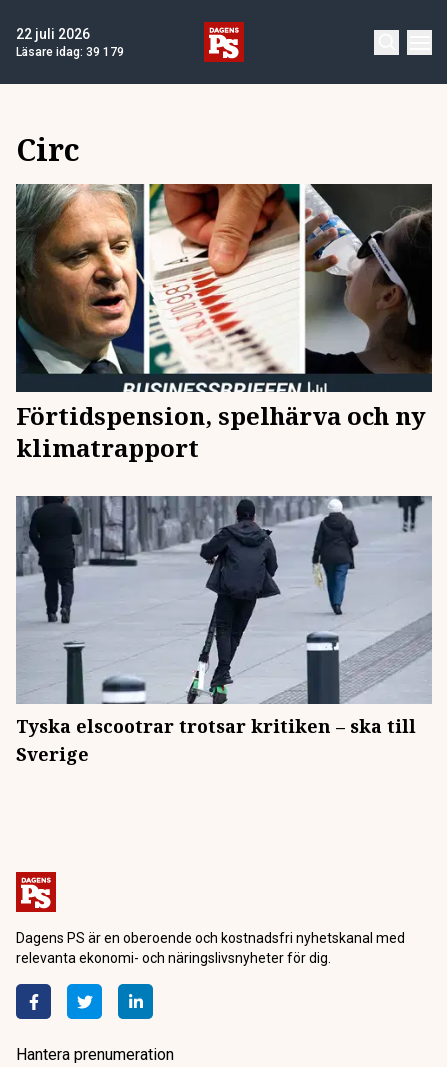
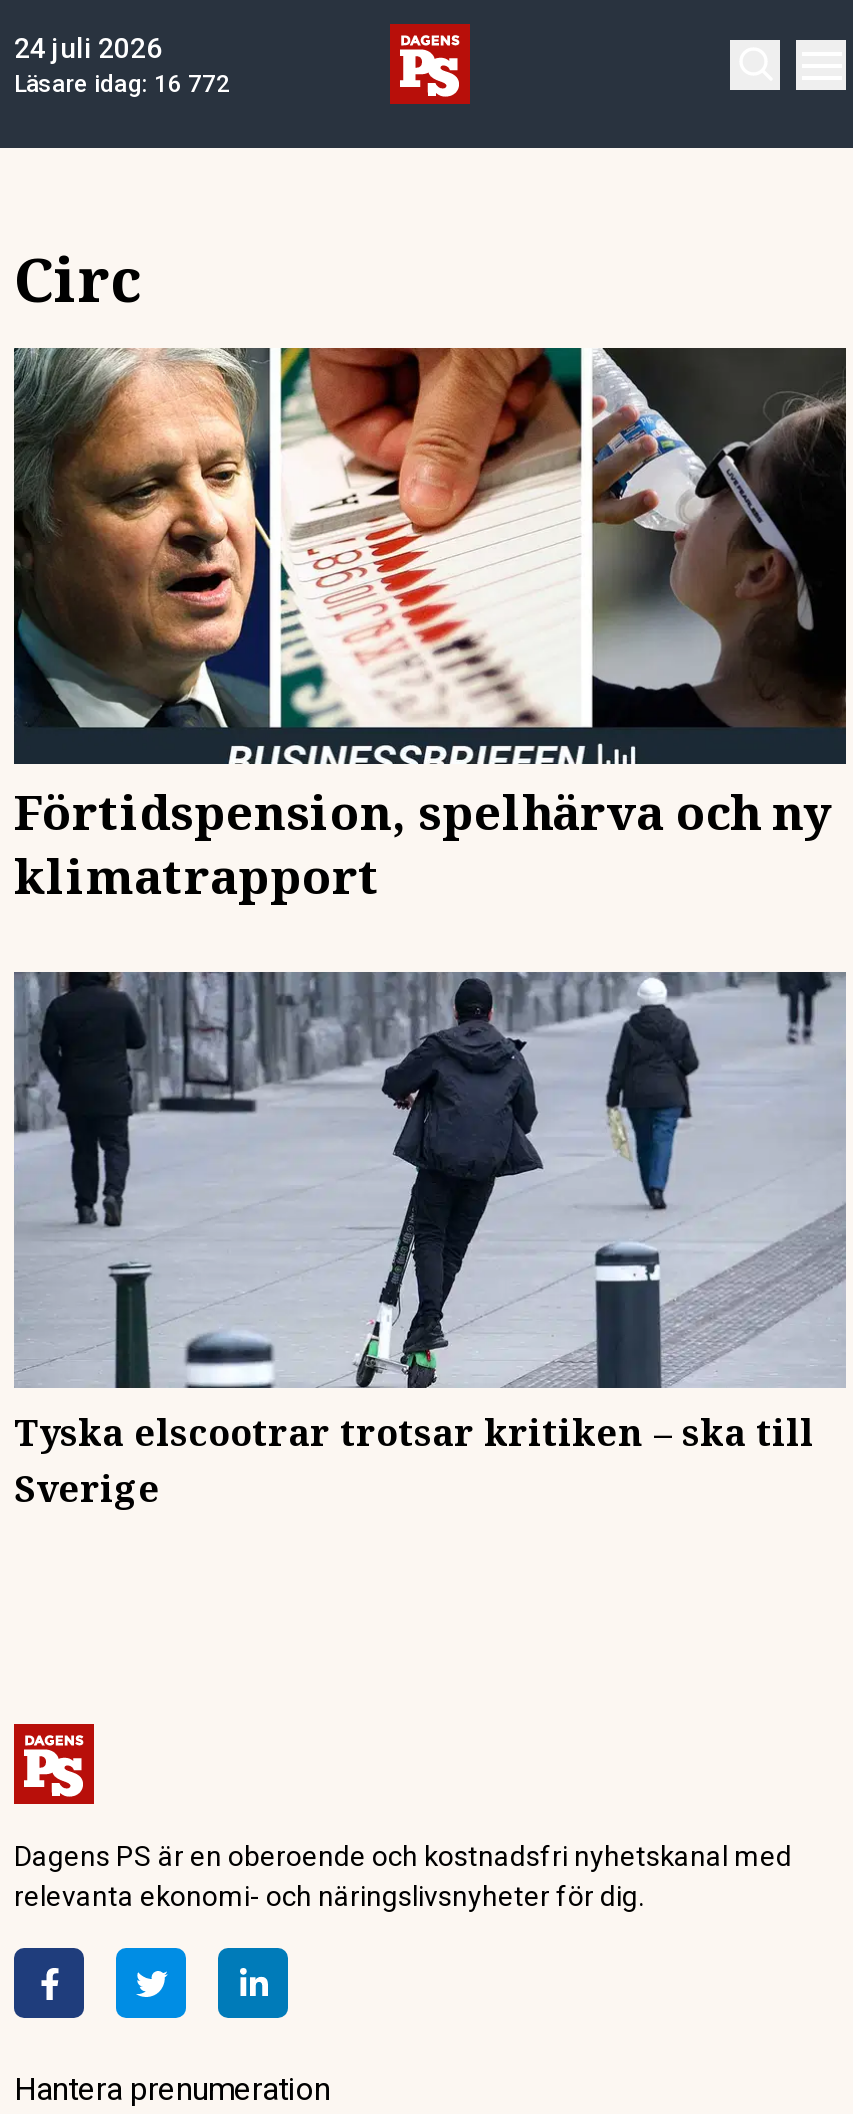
- 22 juli 2026
+ 24 juli 2026

- Läsare idag: 39 179
+ Läsare idag: 16 772
